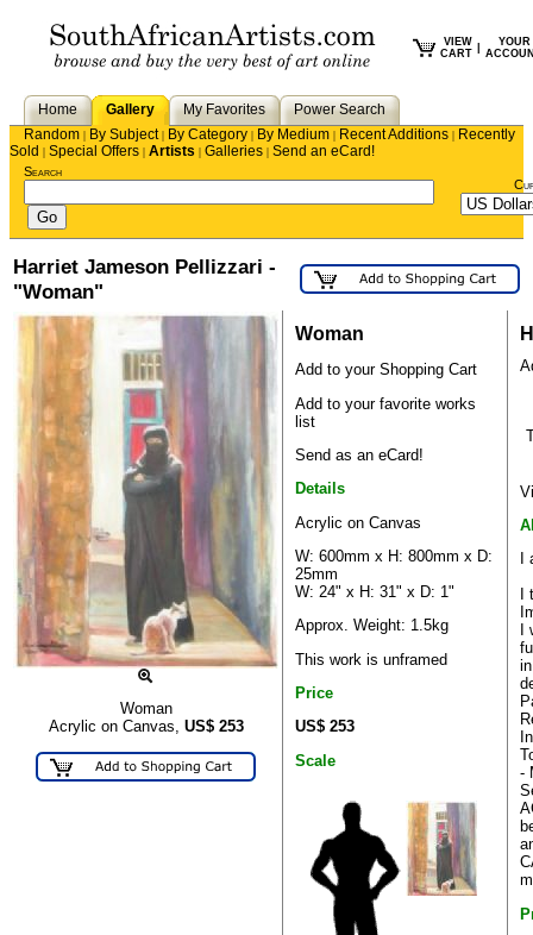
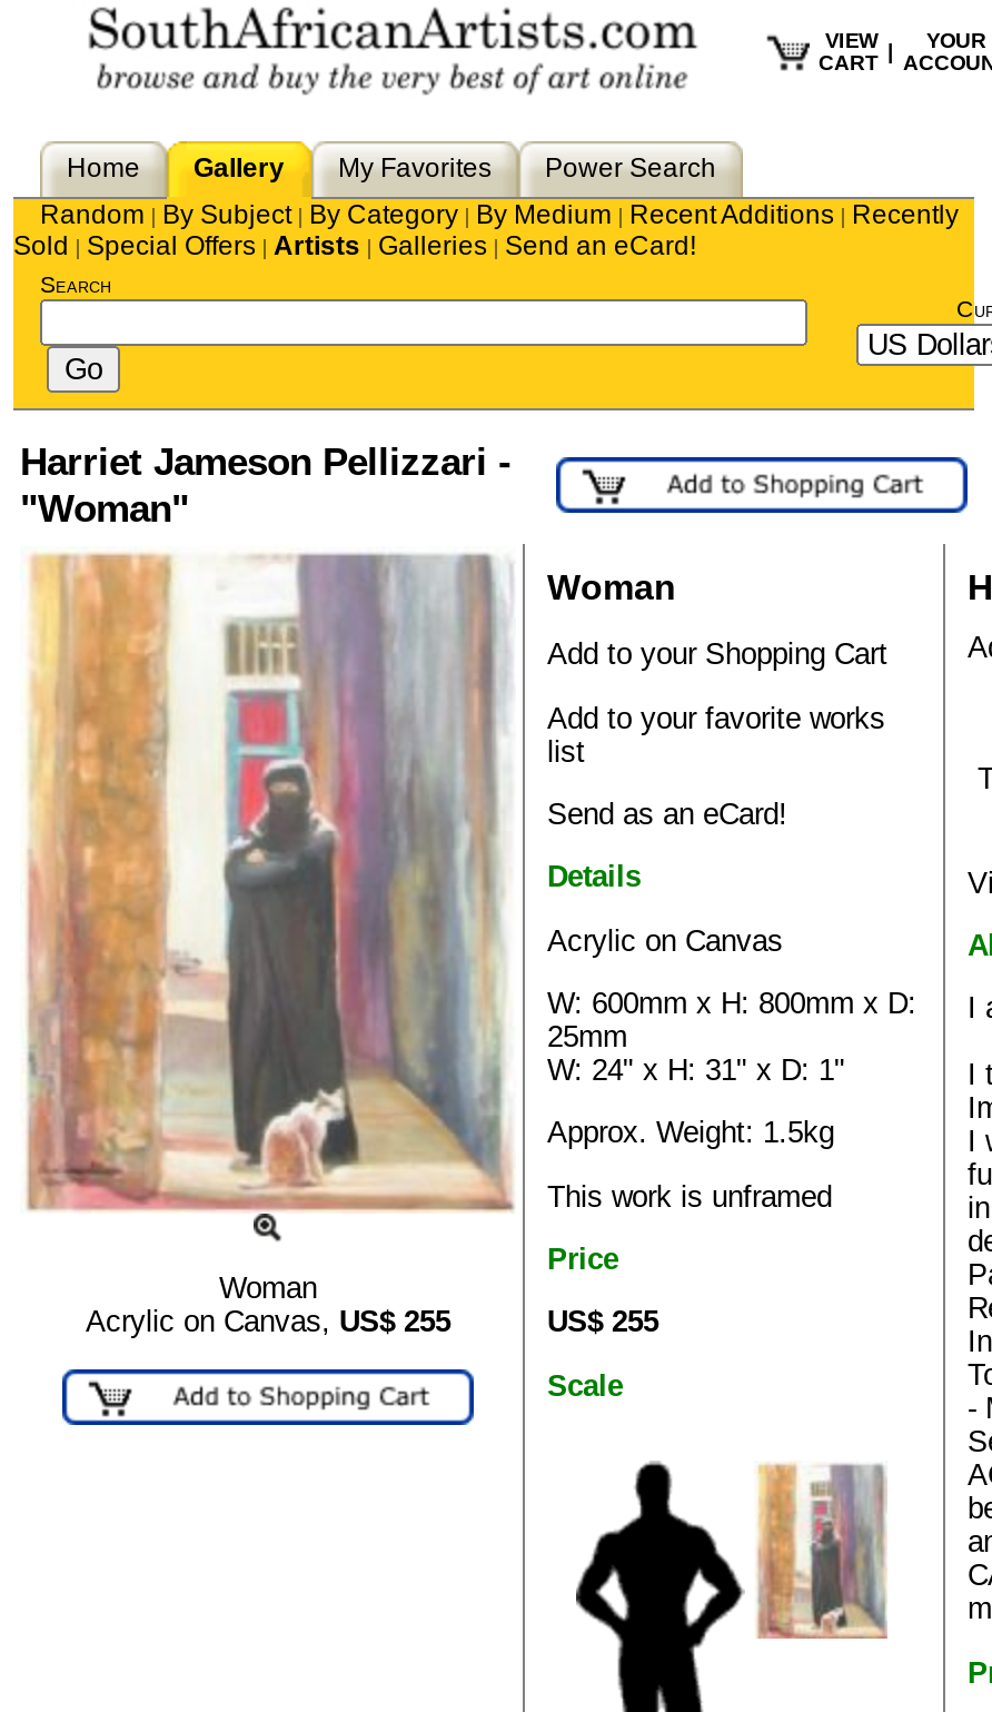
- Acrylic on Canvas, US$253
+ Acrylic on Canvas, US$255

- US$ 253
+ US$ 255
